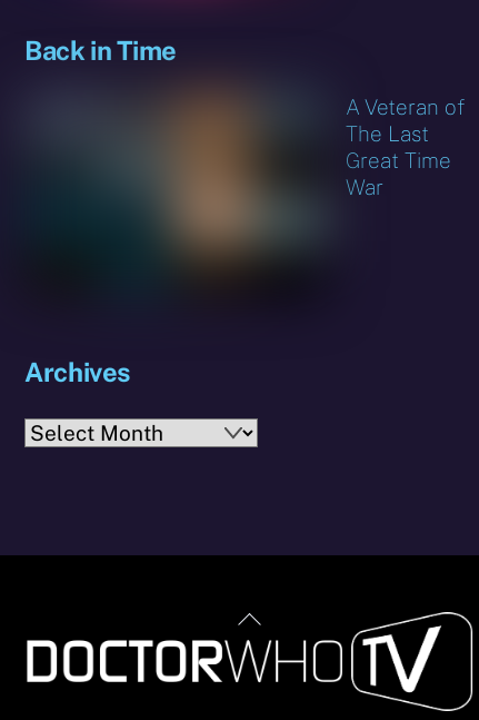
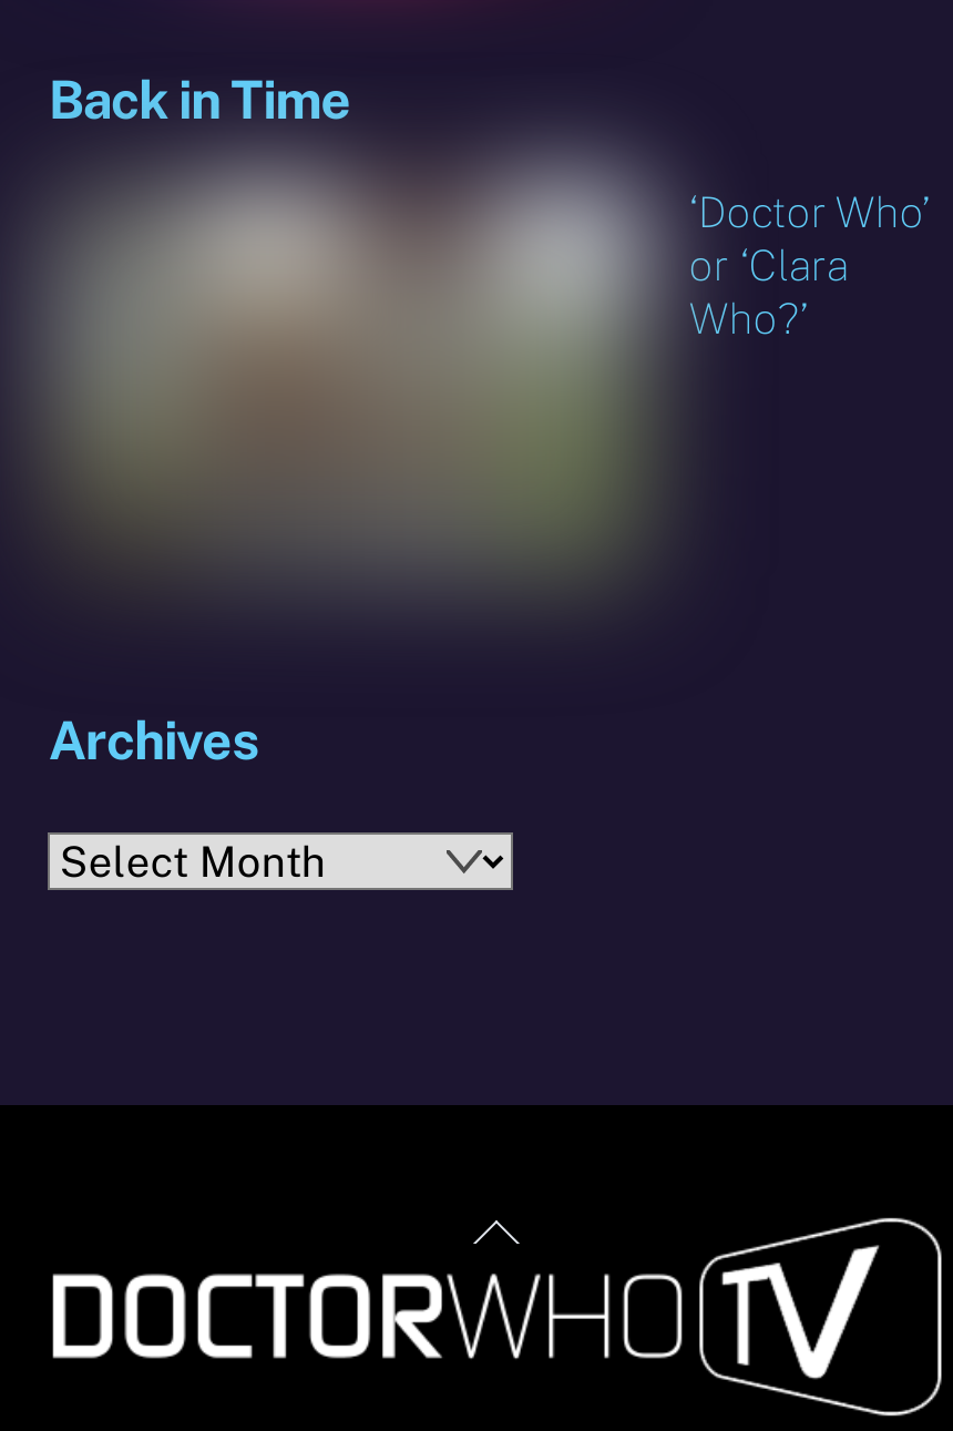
- [image]
- A Veteran of
- The Last
- Great Time
- War
+ [image]
+ ‘Doctor Who’
+ or ‘Clara
+ Who?’
